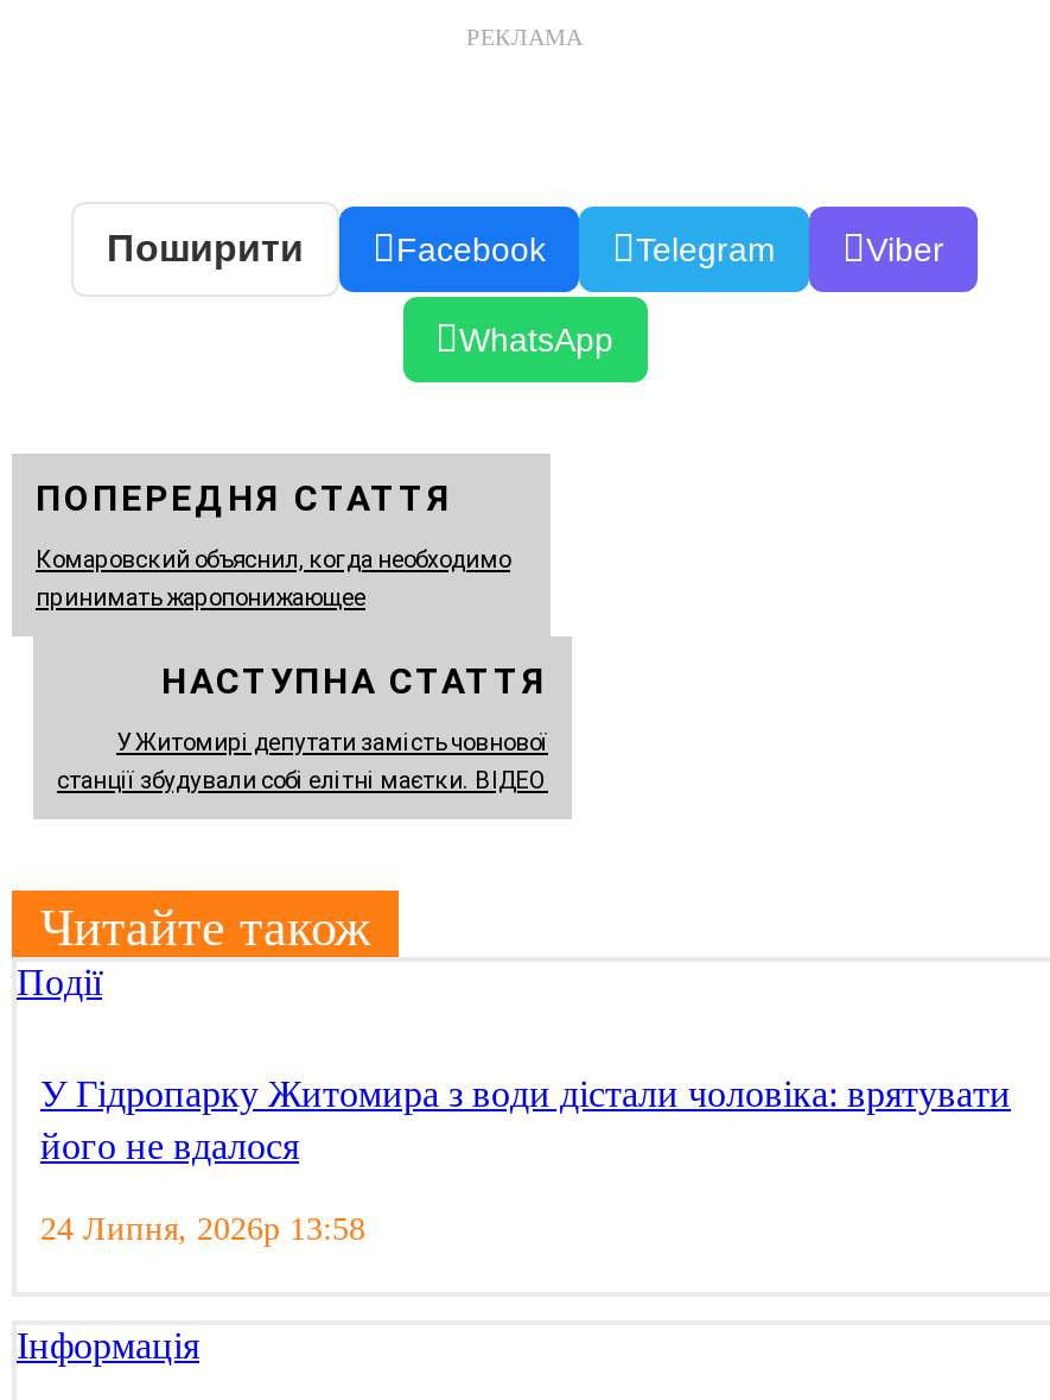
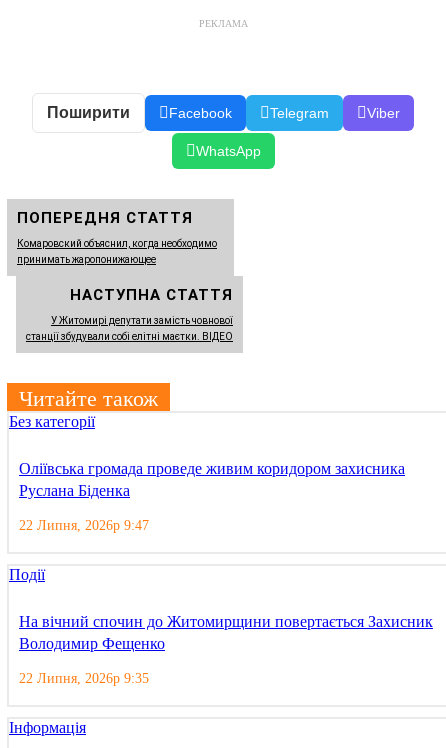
+ Без категорії
+ Оліївська громада проведе живим коридором захисника
+ Руслана Біденка
+ 22 Липня, 2026р 9:47

- У Гідропарку Житомира з води дістали чоловіка: врятувати
- його не вдалося
+ На вічний спочин до Житомирщини повертається Захисник
+ Володимир Фещенко

- 24 Липня, 2026р 13:58
+ 22 Липня, 2026р 9:35
